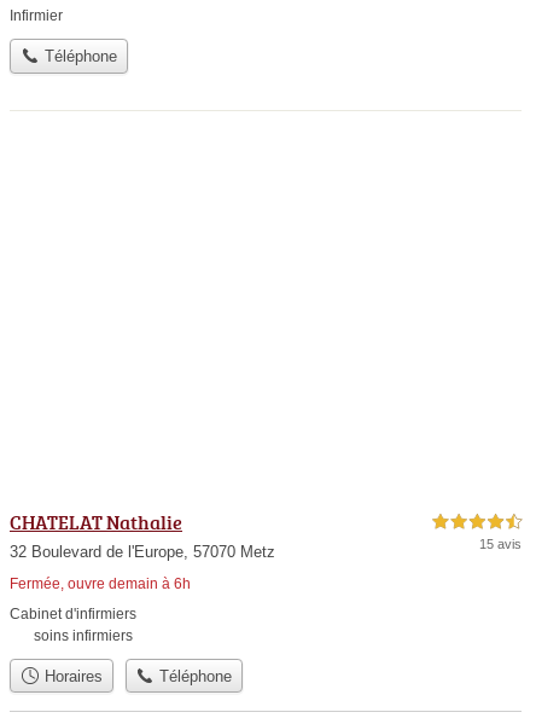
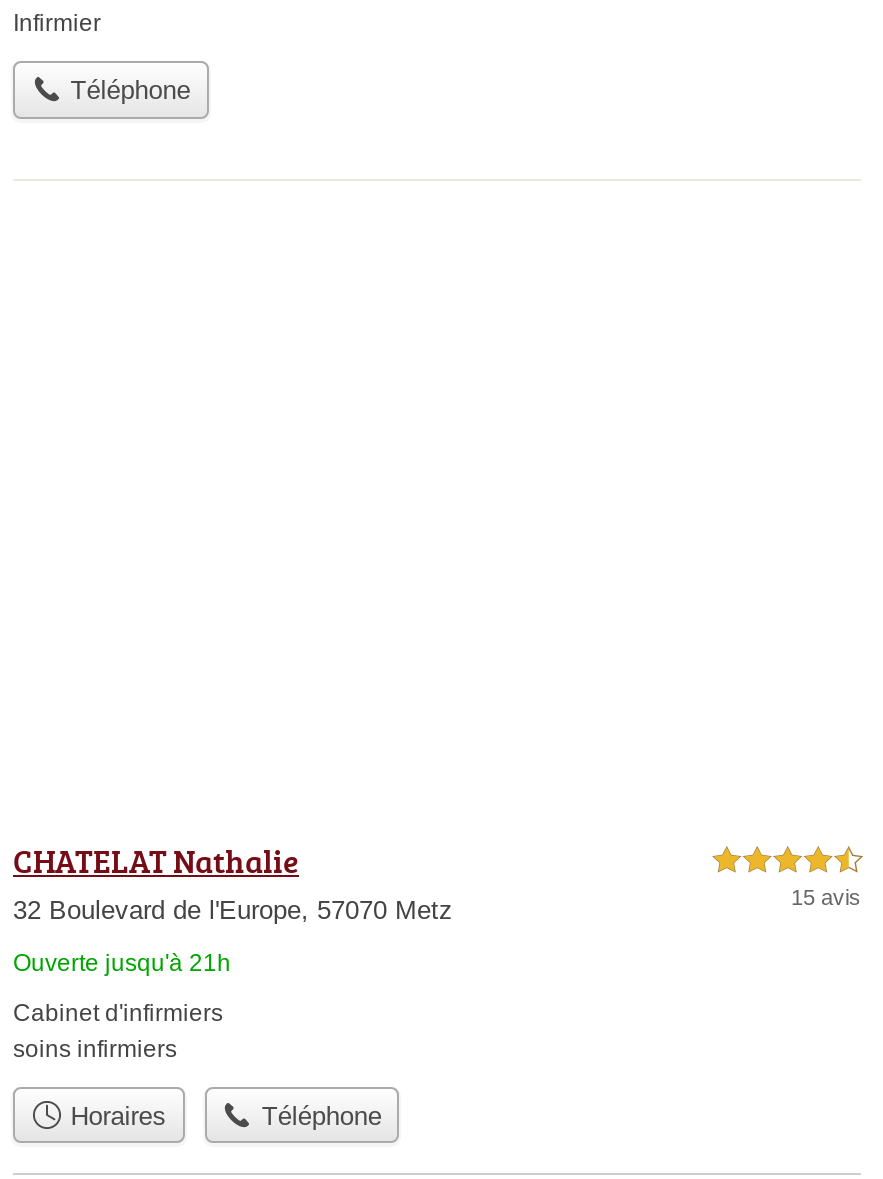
- Fermée, ouvre demain à 6h
+ Ouverte jusqu'à 21h
